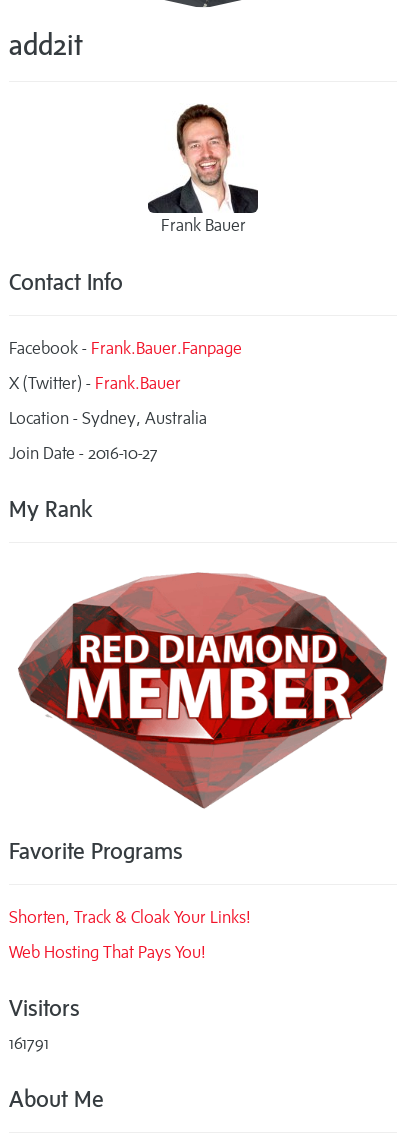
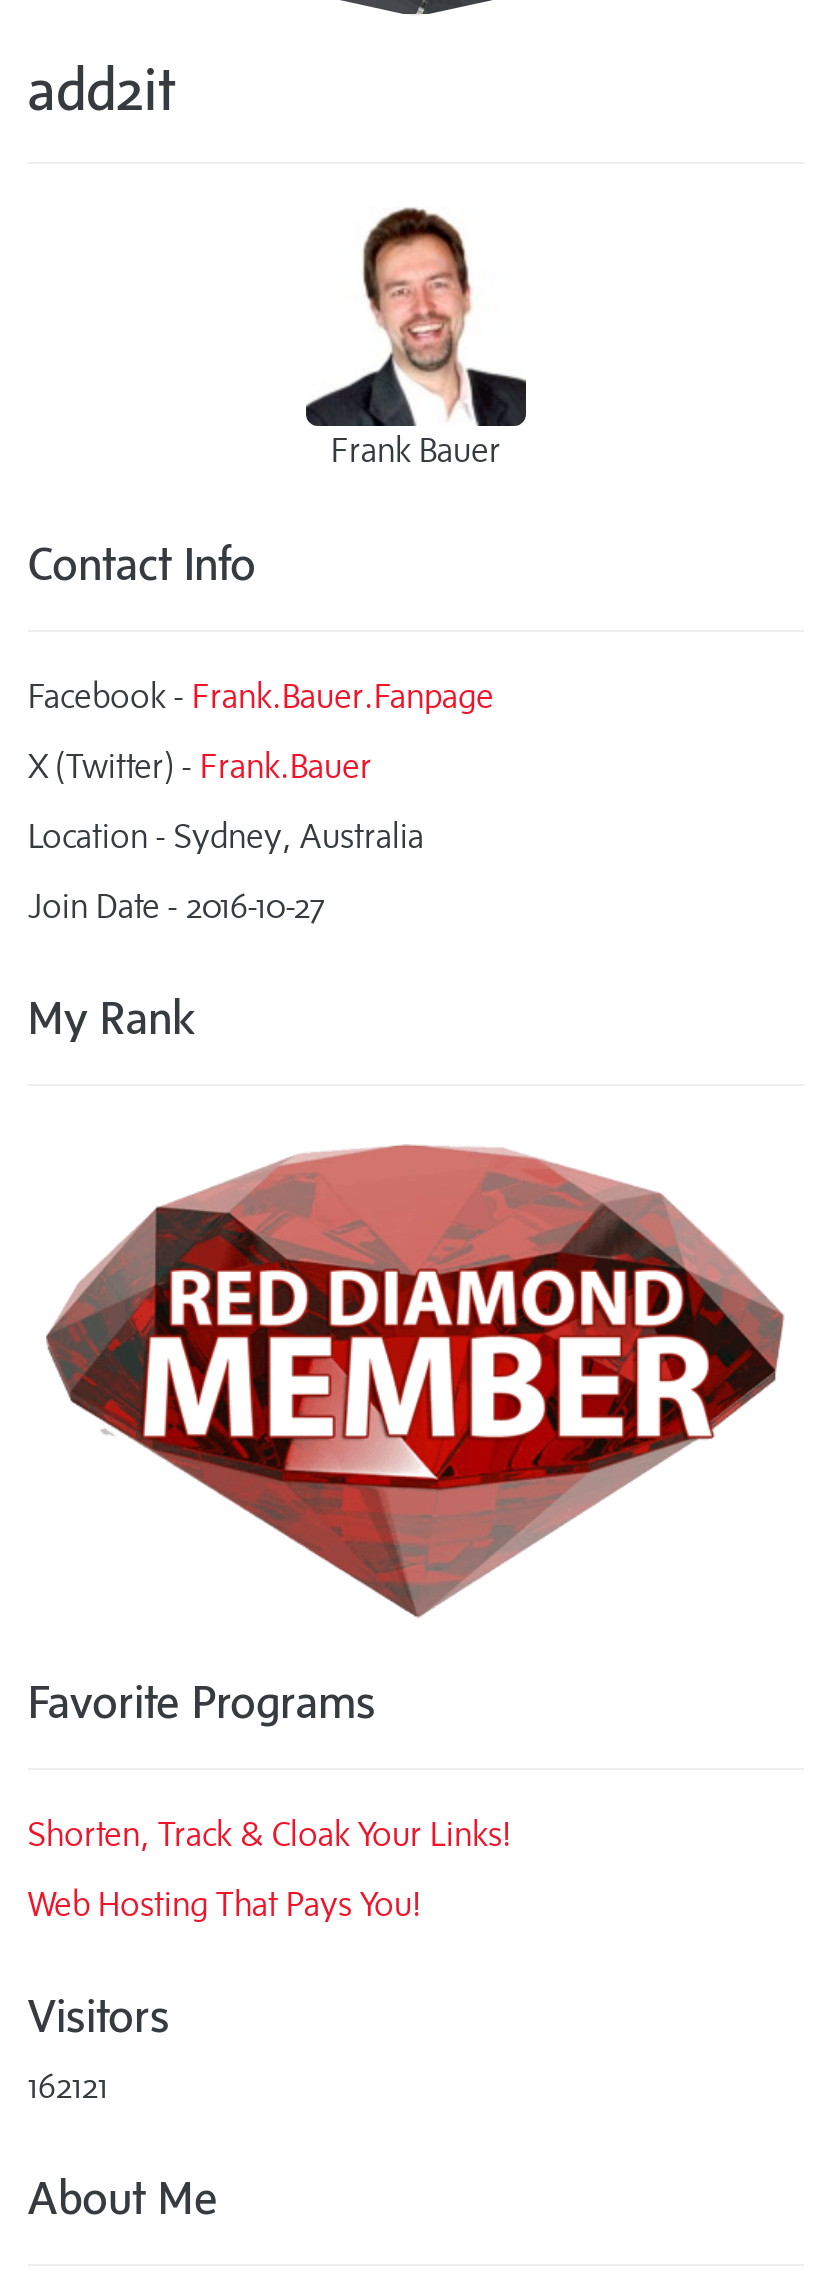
- 161791
+ 162121
